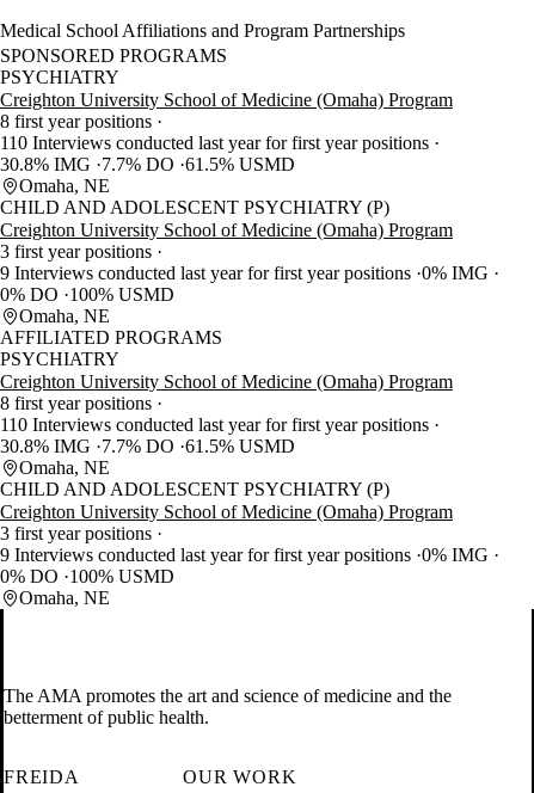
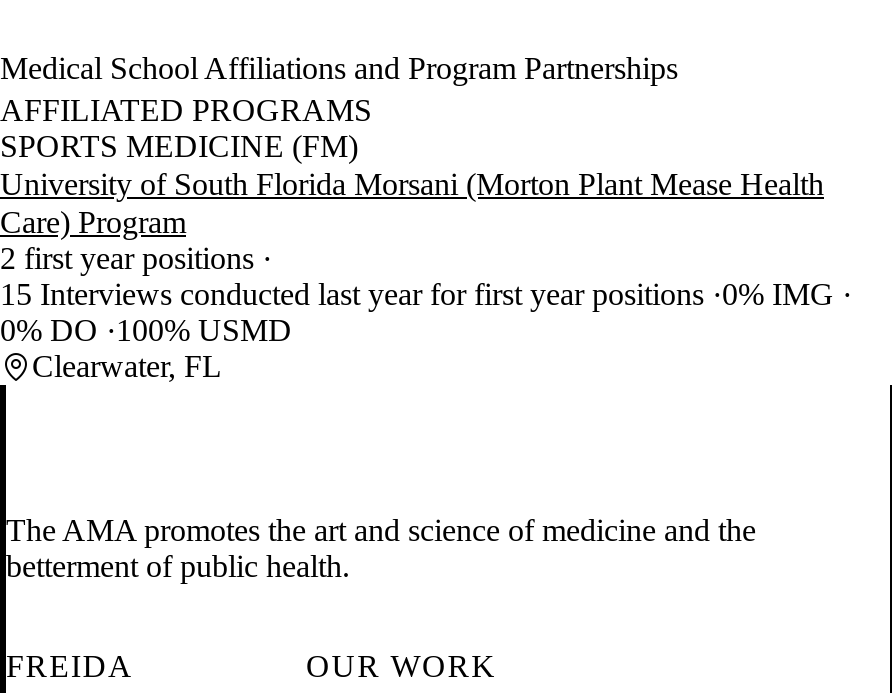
- SPONSORED PROGRAMS
- PSYCHIATRY
- Creighton University School of Medicine (Omaha) Program
- 8 first year positions
- 110 Interviews conducted last year for first year positions
- 30.8% IMG 7.7% DO 61.5% USMD
- Omaha, NE
- CHILD AND ADOLESCENT PSYCHIATRY (P)
- Creighton University School of Medicine (Omaha) Program
- 3 first year positions
- 9 Interviews conducted last year for first year positions 0% IMG
+ SPORTS MEDICINE (FM)
+ University of South Florida Morsani (Morton Plant Mease Health
+ Care) Program
+ 2 first year positions
+ 15 Interviews conducted last year for first year positions 0% IMG

- Omaha, NE
- PSYCHIATRY
- Creighton University School of Medicine (Omaha) Program
- 8 first year positions
- 110 Interviews conducted last year for first year positions
- 30.8% IMG 7.7% DO 61.5% USMD
- Omaha, NE
- CHILD AND ADOLESCENT PSYCHIATRY (P)
- Creighton University School of Medicine (Omaha) Program
- 3 first year positions
- 9 Interviews conducted last year for first year positions 0% IMG
- 0% DO 100% USMD
- Omaha, NE
+ Clearwater, FL

moved up: AFFILIATED PROGRAMS
